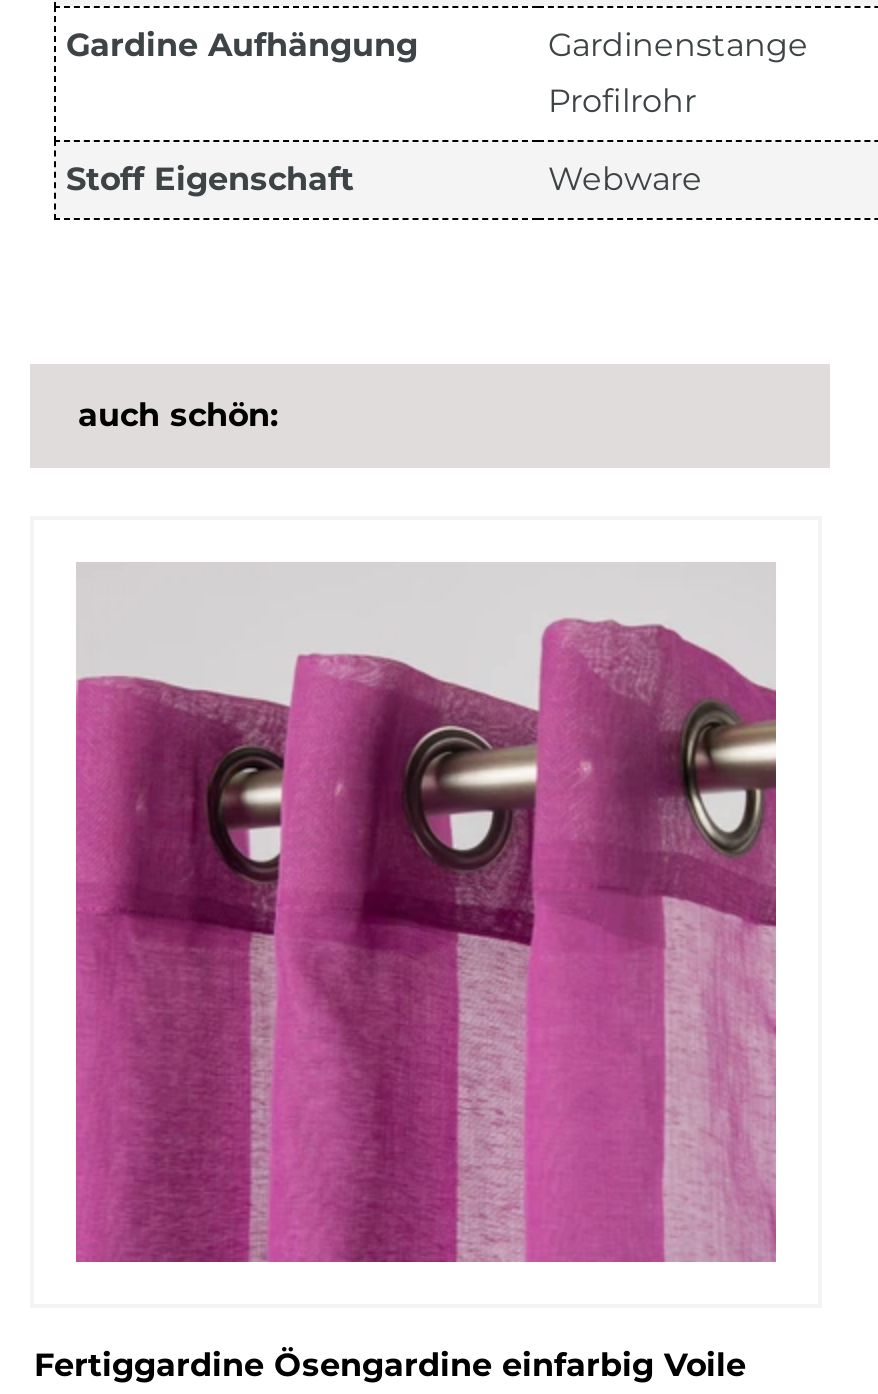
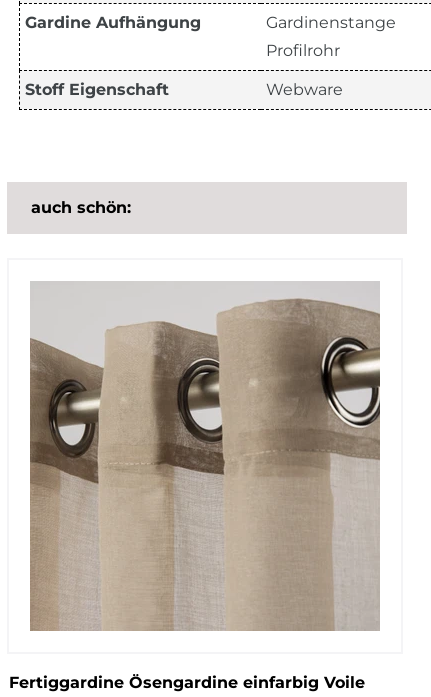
- [image]
+ [image]
